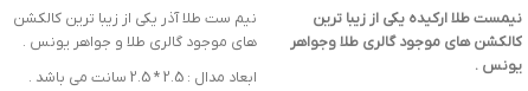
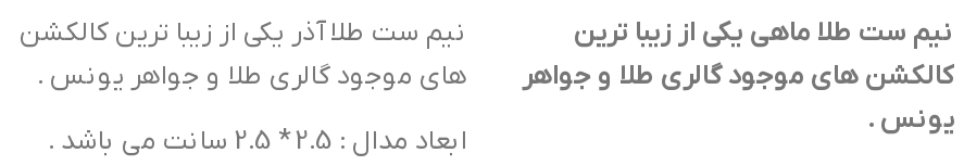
- نیمست طلا ارکیده یکی از زیبا ترین
- کالکشن های موجود گالری طلا و‌جواهر
+ نیم ست طلا ماهی یکی از زیبا ترین
+ کالکشن های موجود گالری طلا و جواهر
